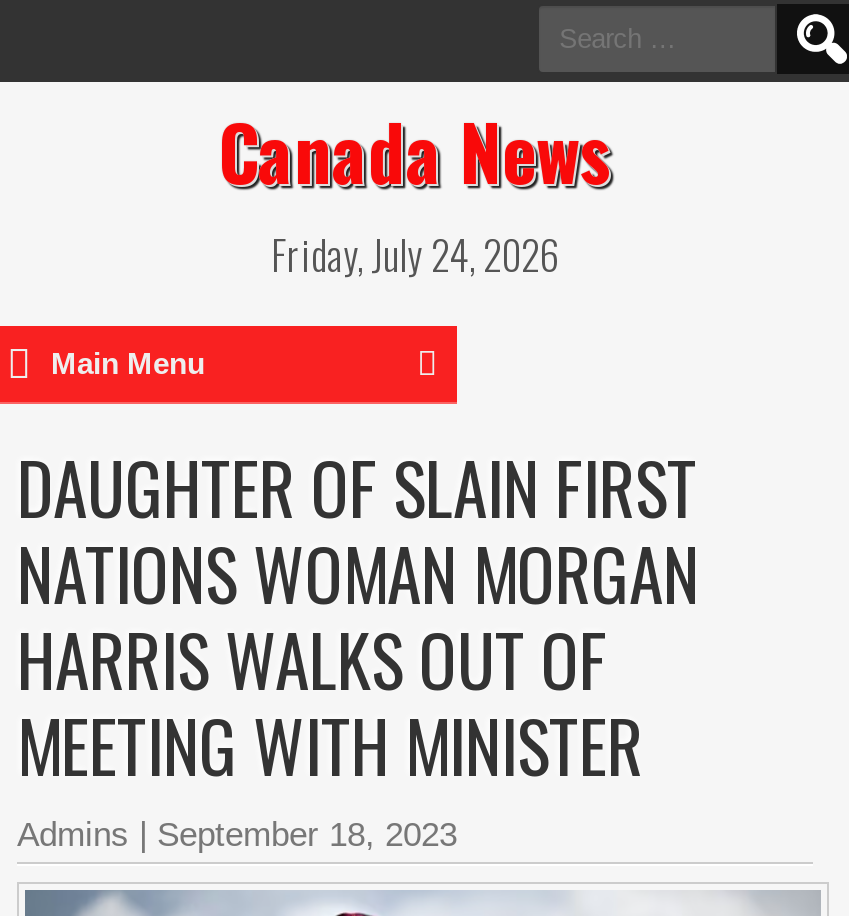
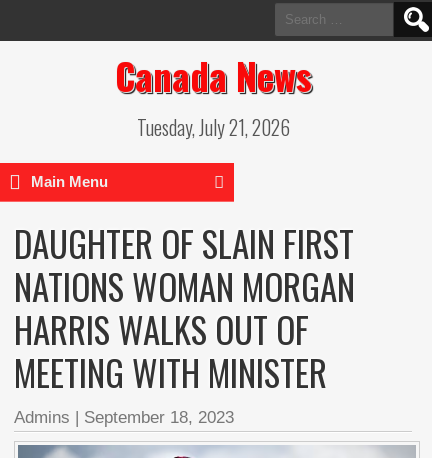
- Friday, July 24, 2026
+ Tuesday, July 21, 2026
